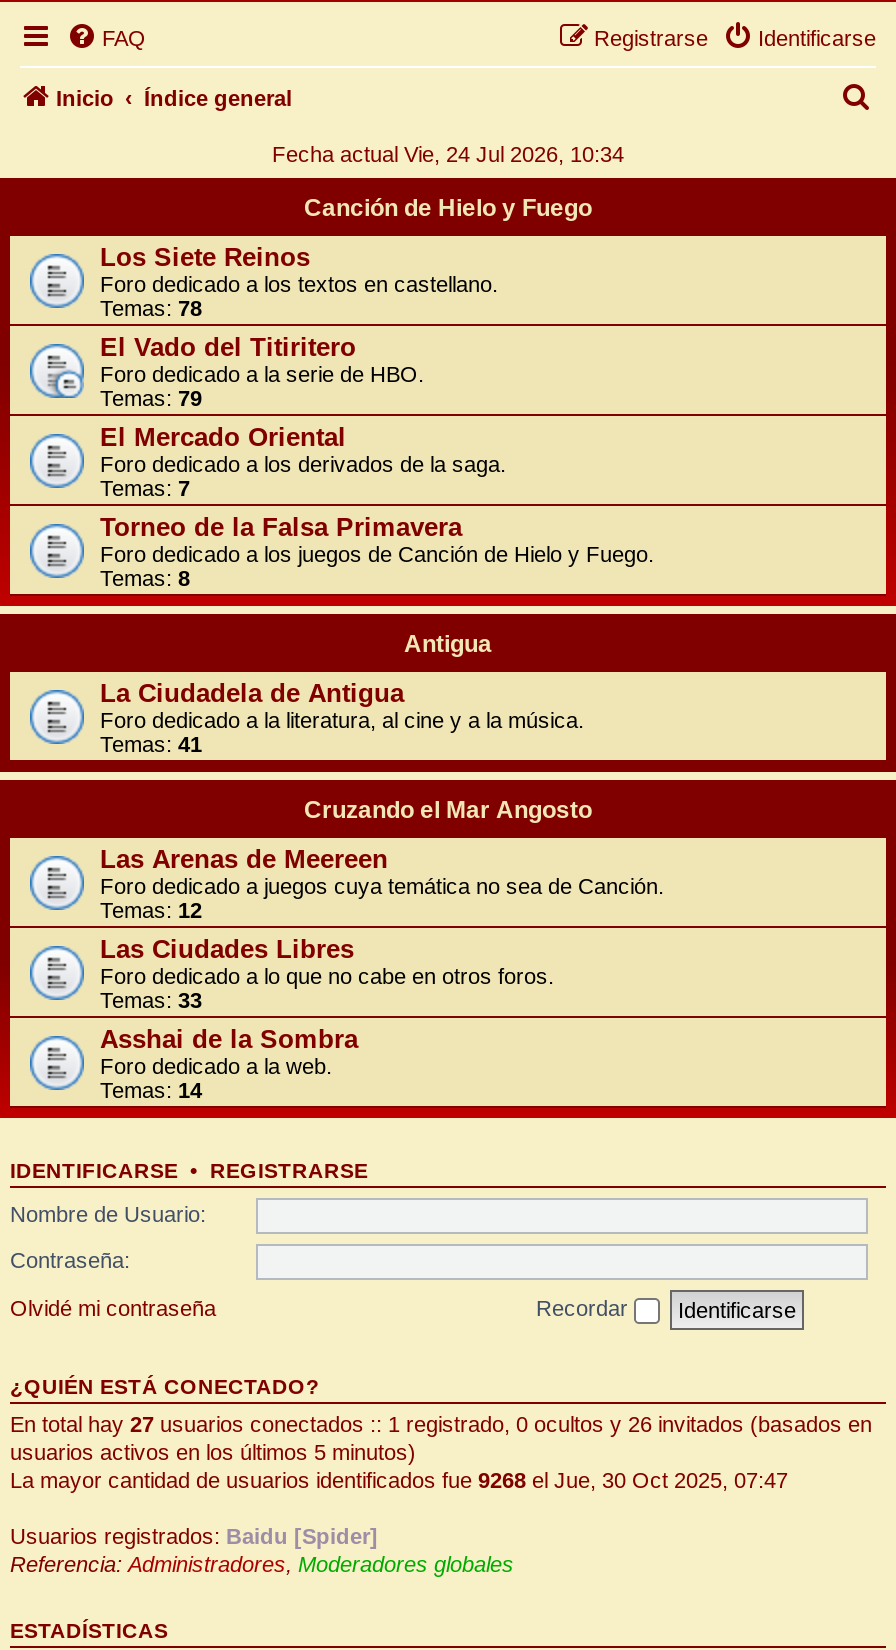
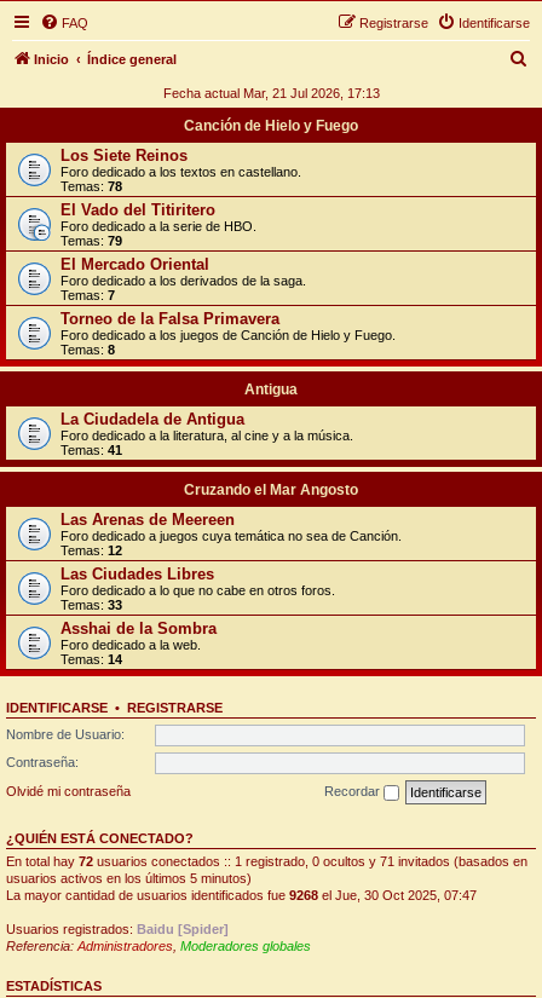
- Fecha actual Vie, 24 Jul 2026, 10:34
+ Fecha actual Mar, 21 Jul 2026, 17:13

- En total hay 27 usuarios conectados :: 1 registrado, 0 ocultos y 26 invitados (basados en
+ En total hay 72 usuarios conectados :: 1 registrado, 0 ocultos y 71 invitados (basados en
